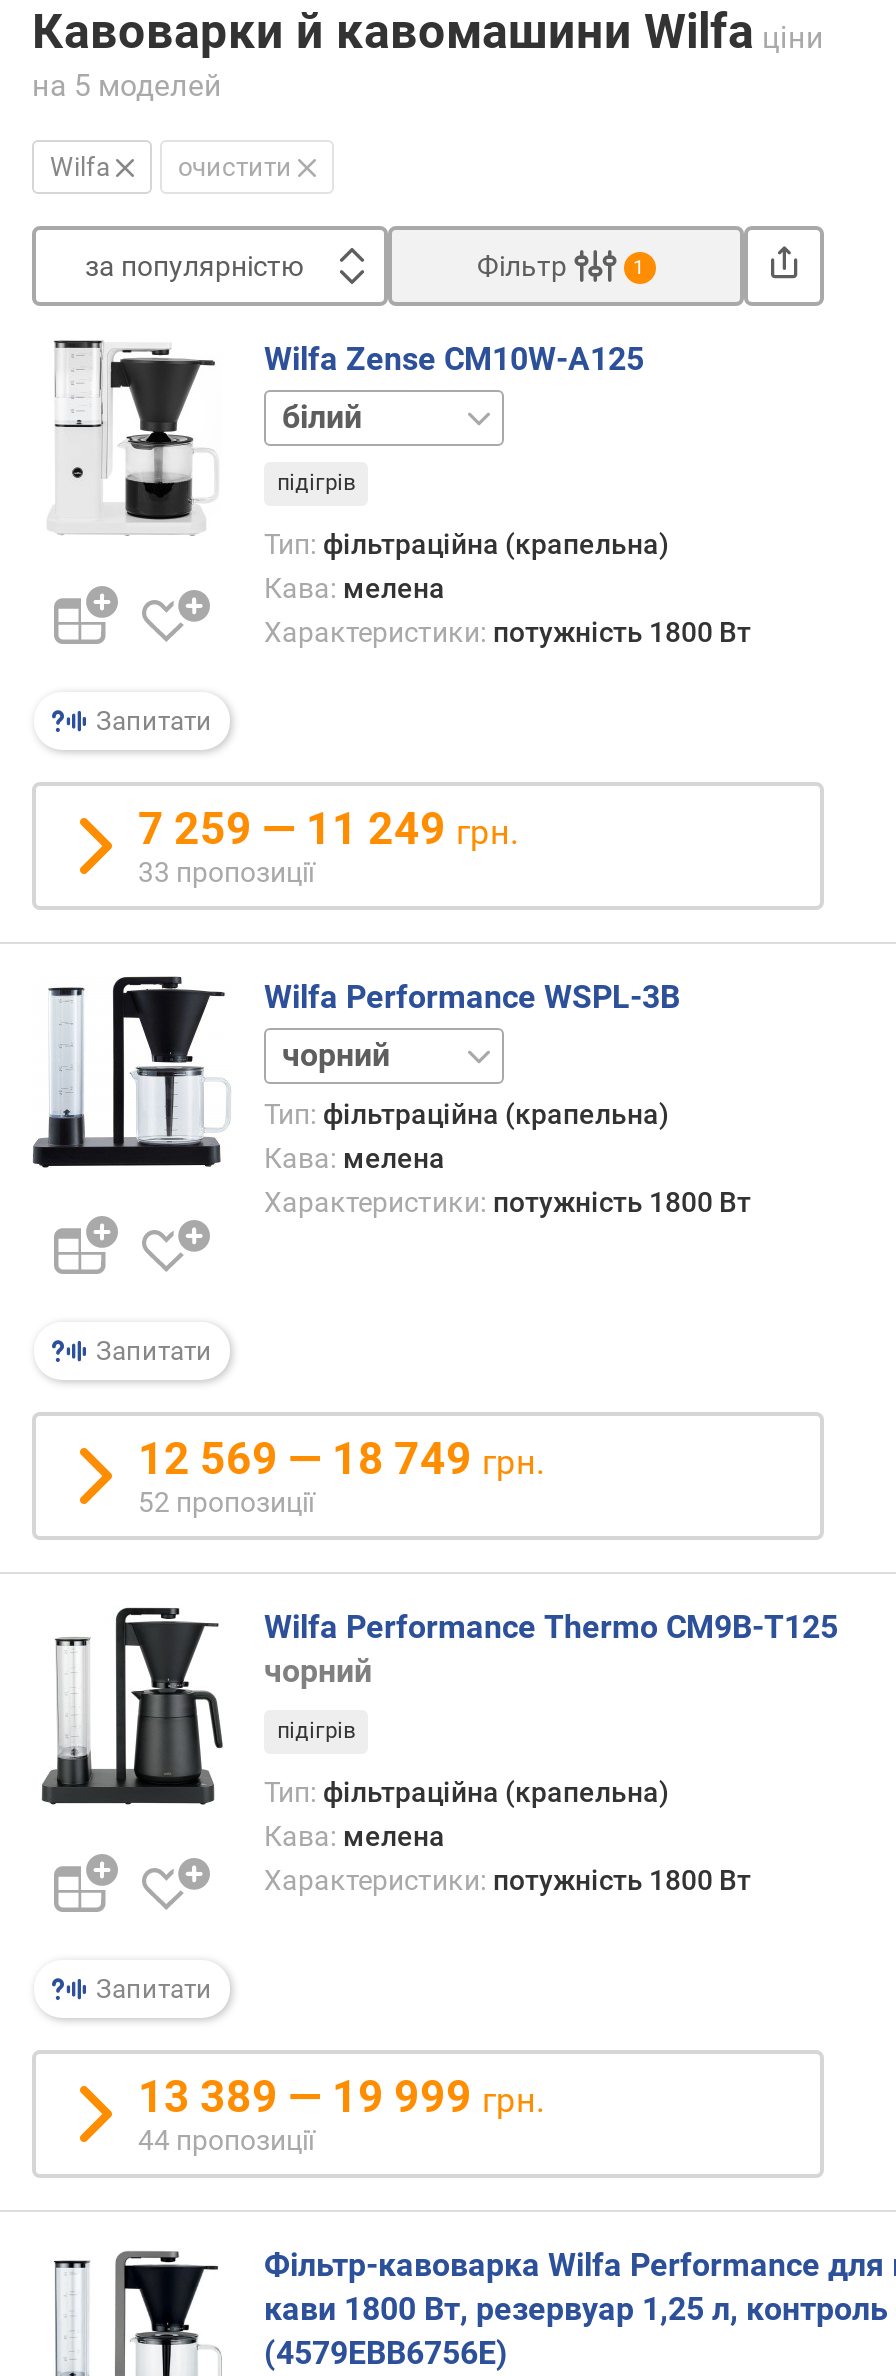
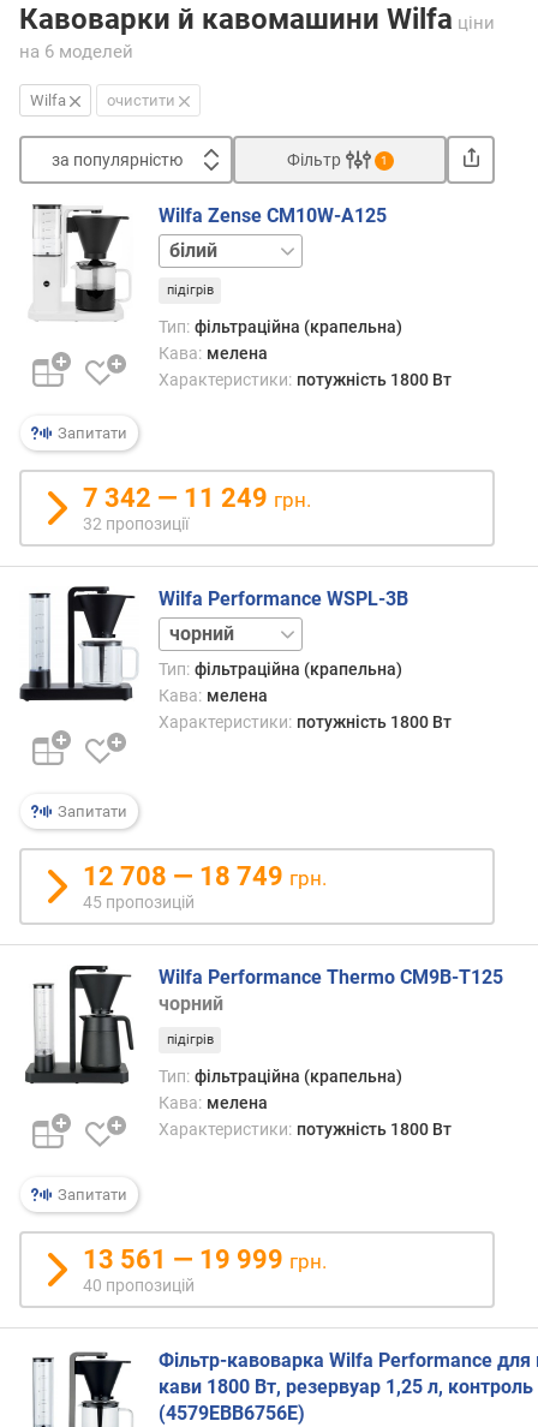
- на 5 моделей
+ на 6 моделей

- 7 259 — 11 249 грн.
+ 7 342 — 11 249 грн.

- 33 пропозиції
+ 32 пропозиції

- 12 569 — 18 749 грн.
- 52 пропозиції
+ 12 708 — 18 749 грн.
+ 45 пропозицій

- 13 389 — 19 999 грн.
- 44 пропозиції
+ 13 561 — 19 999 грн.
+ 40 пропозицій
